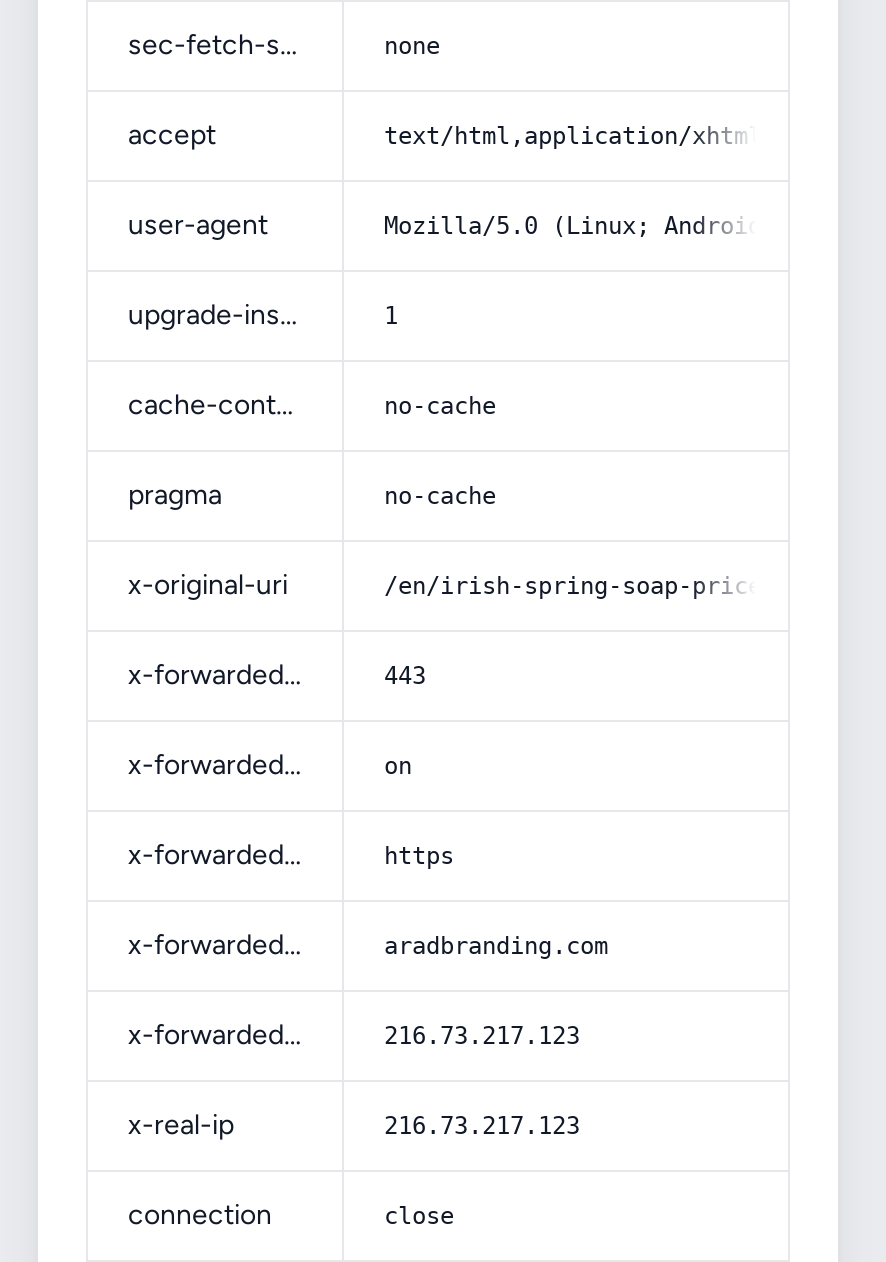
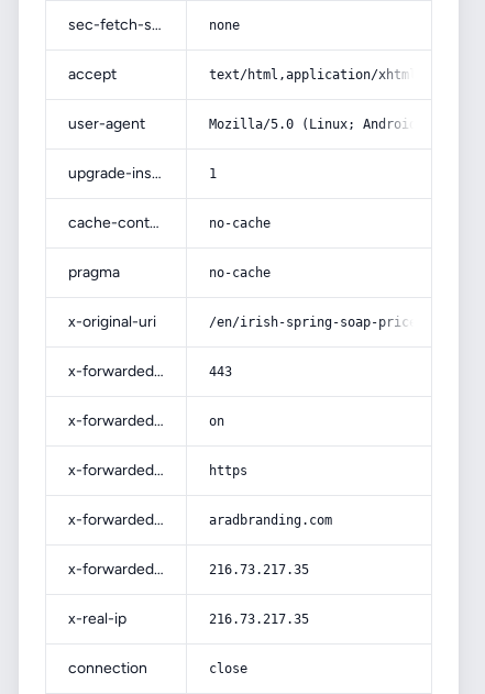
- 216.73.217.123
+ 216.73.217.35

- 216.73.217.123
+ 216.73.217.35
